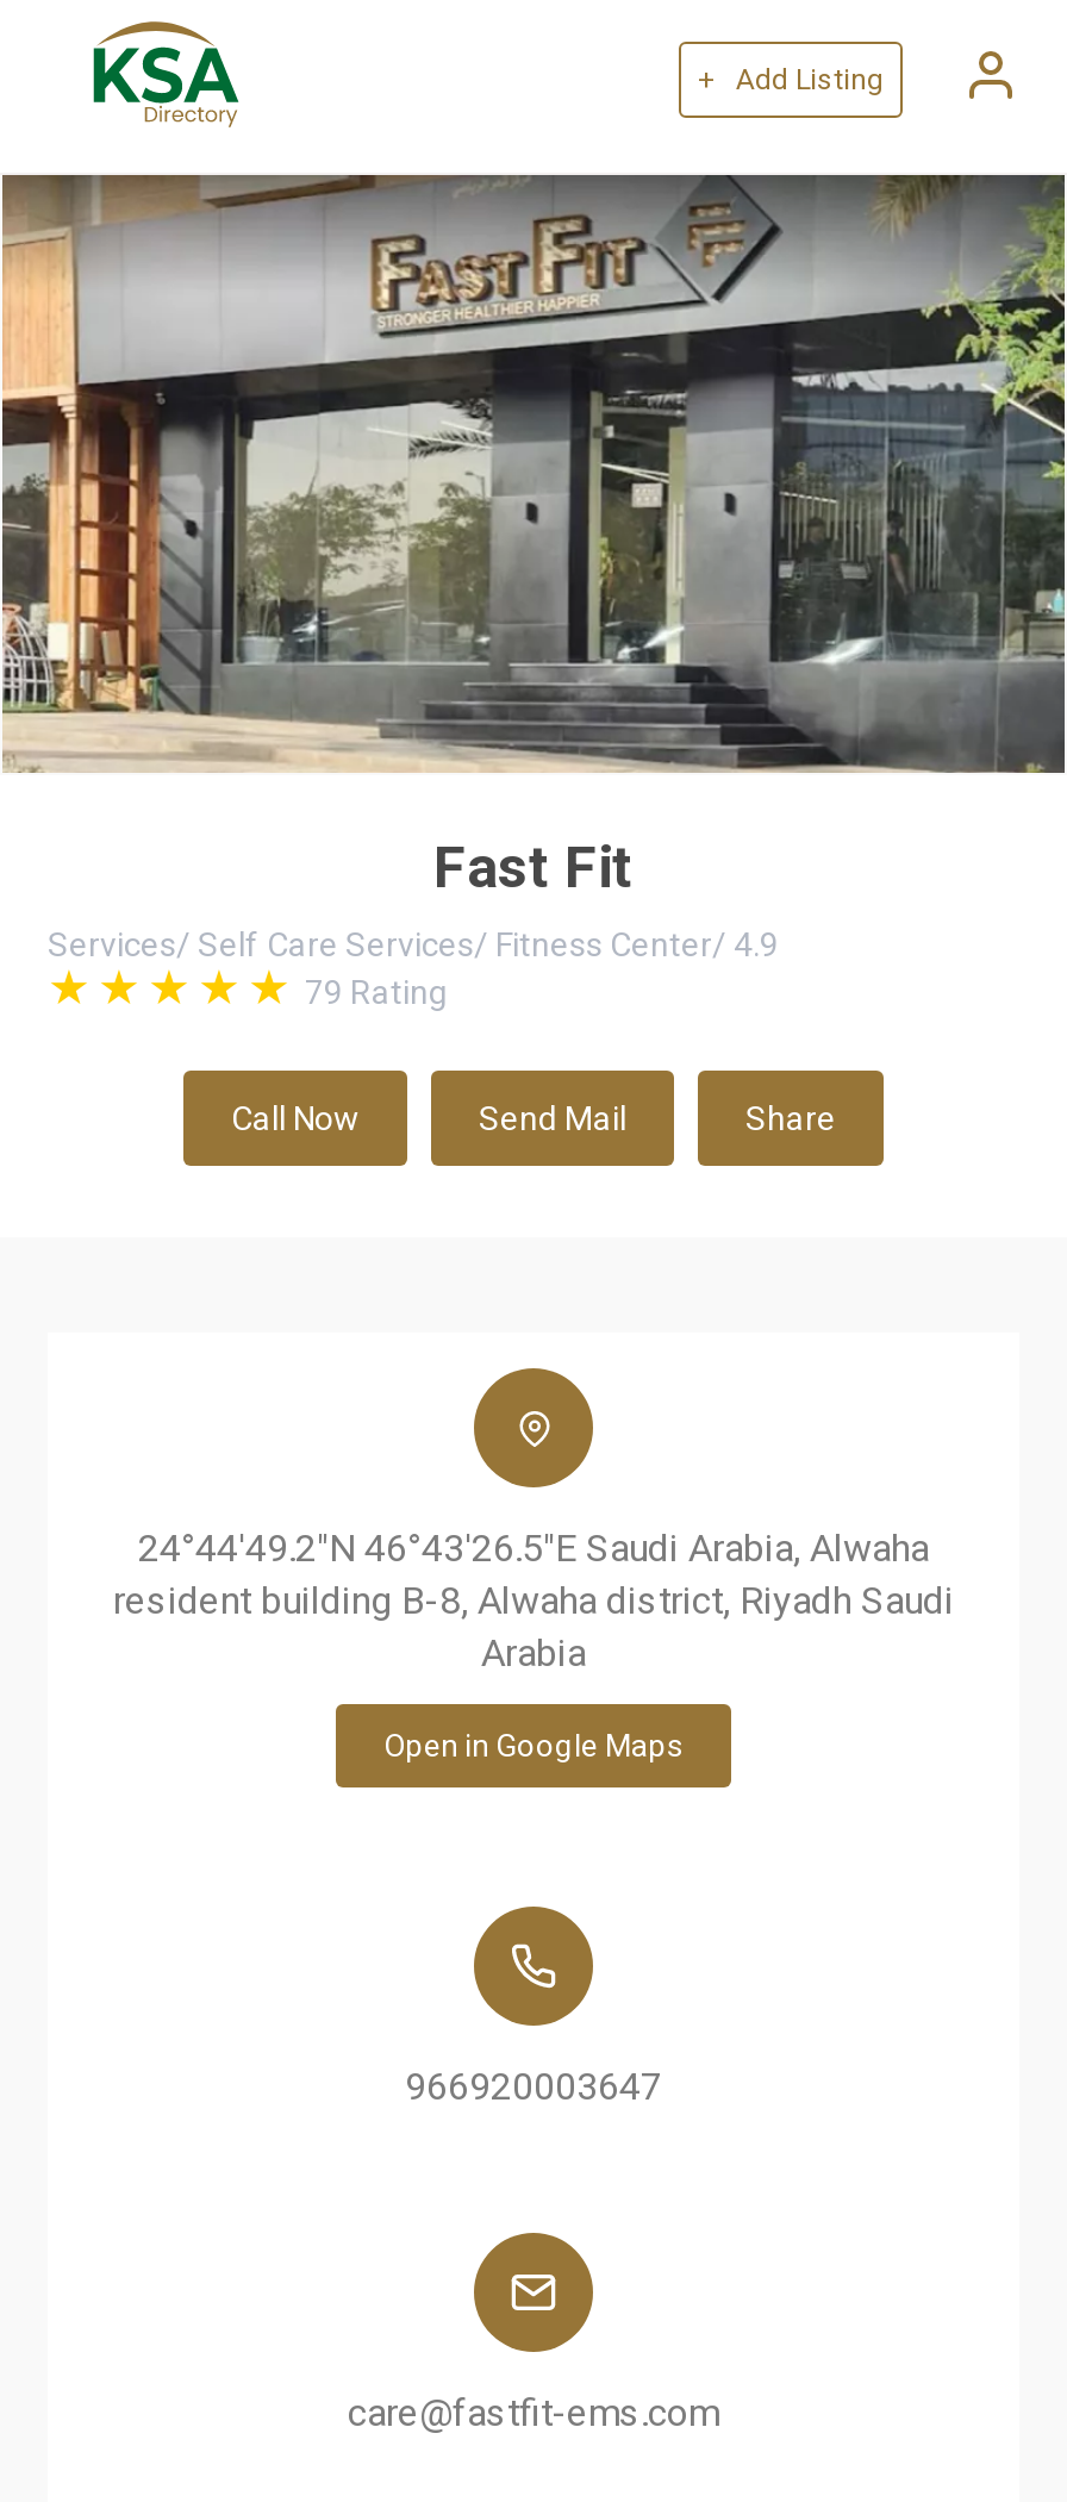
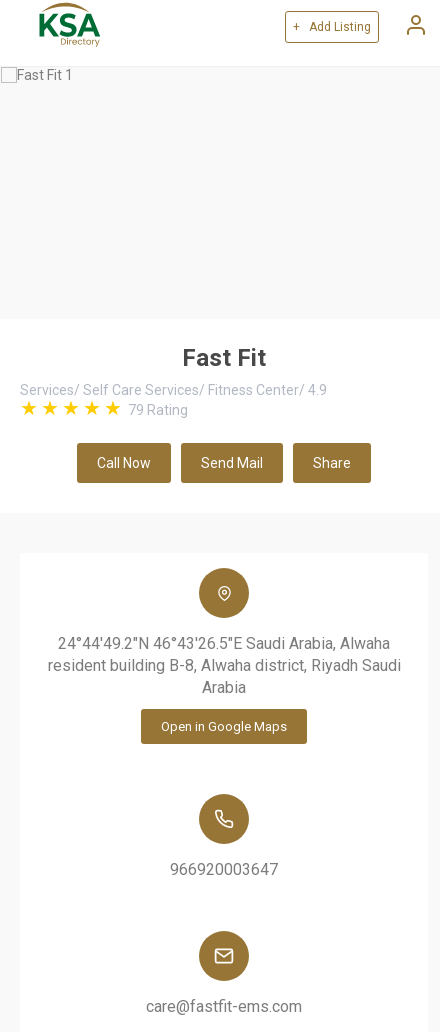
- [image]
